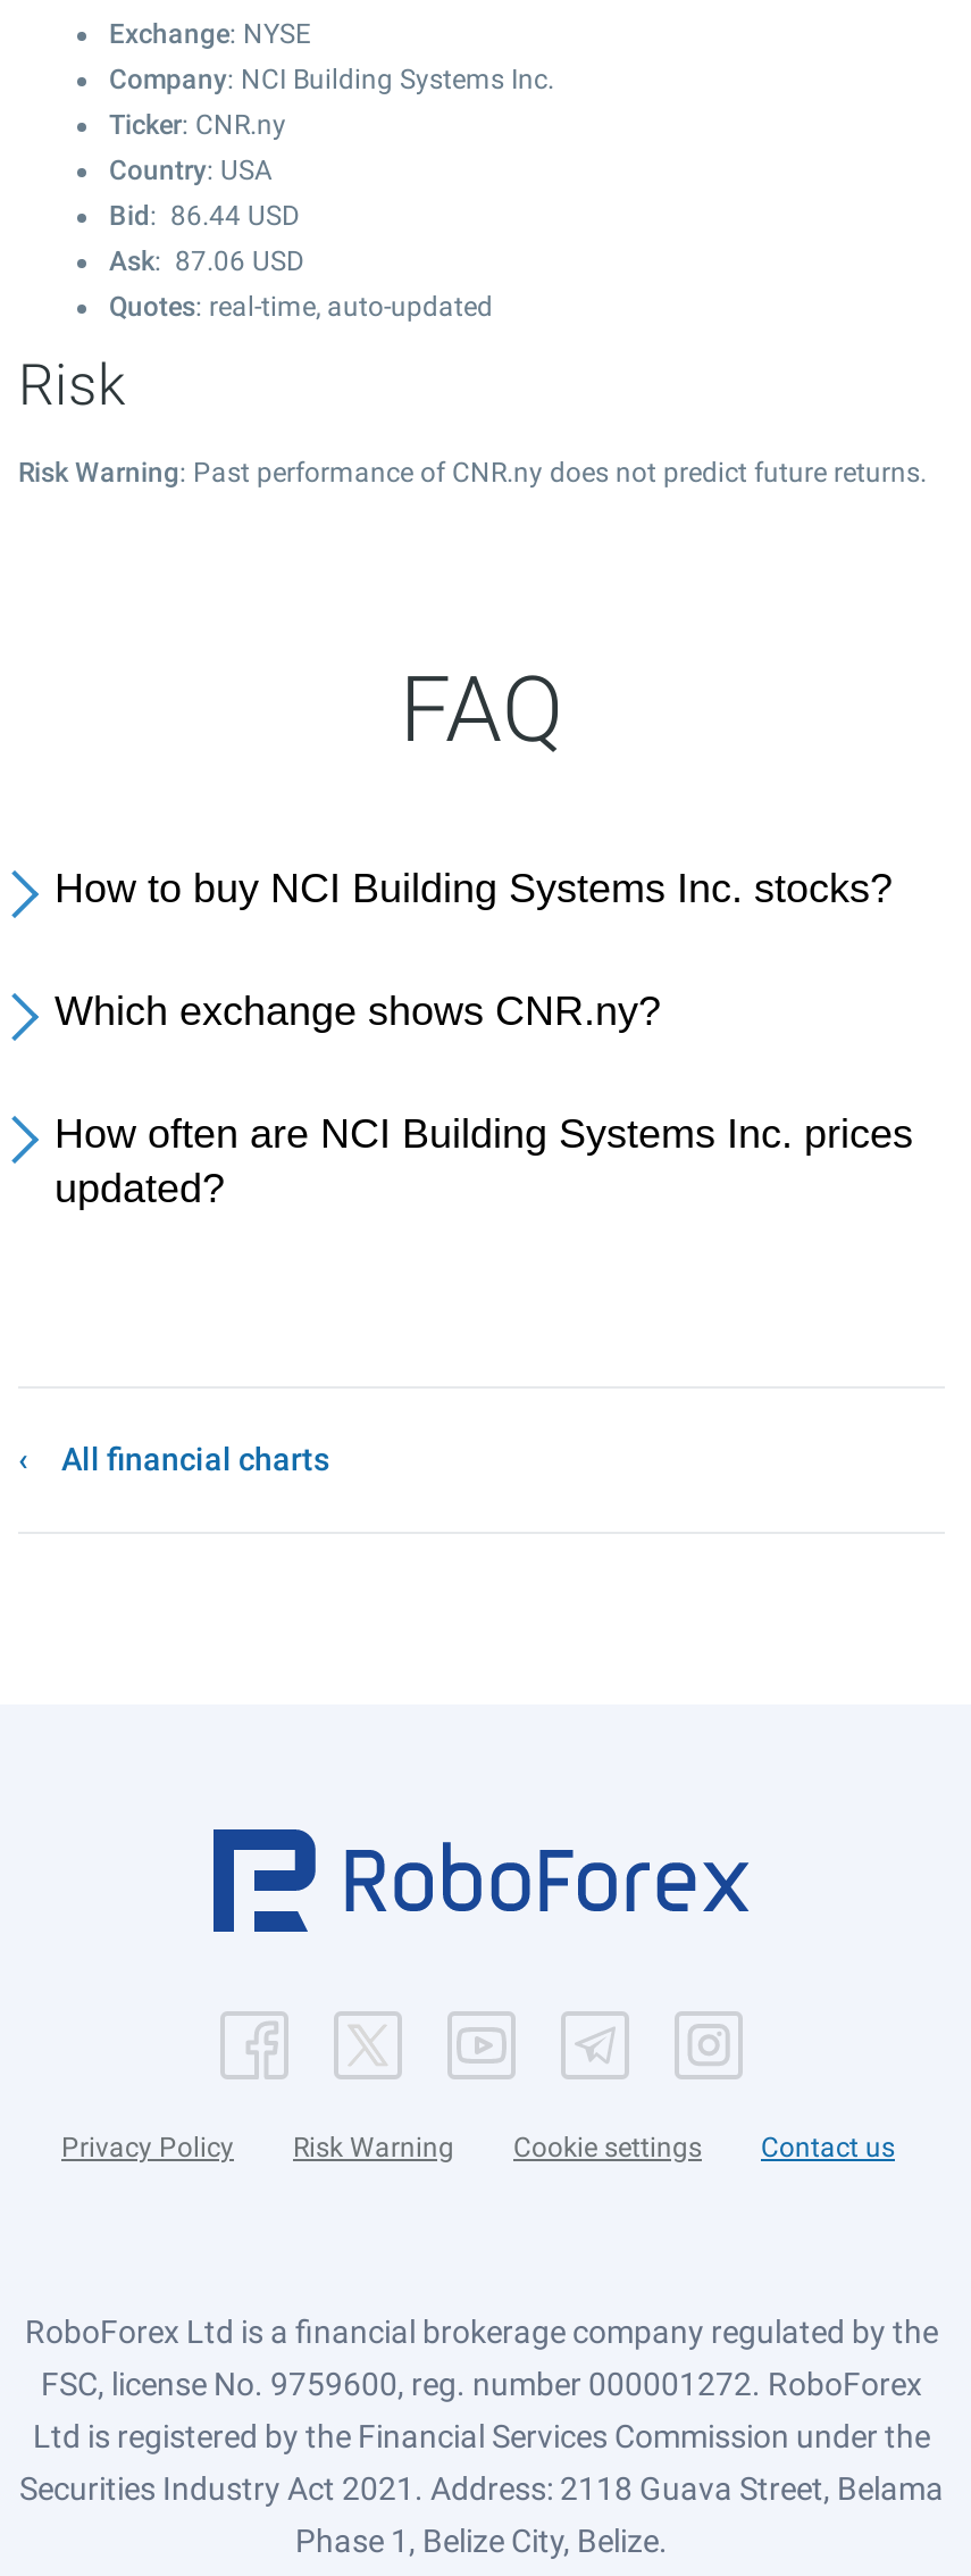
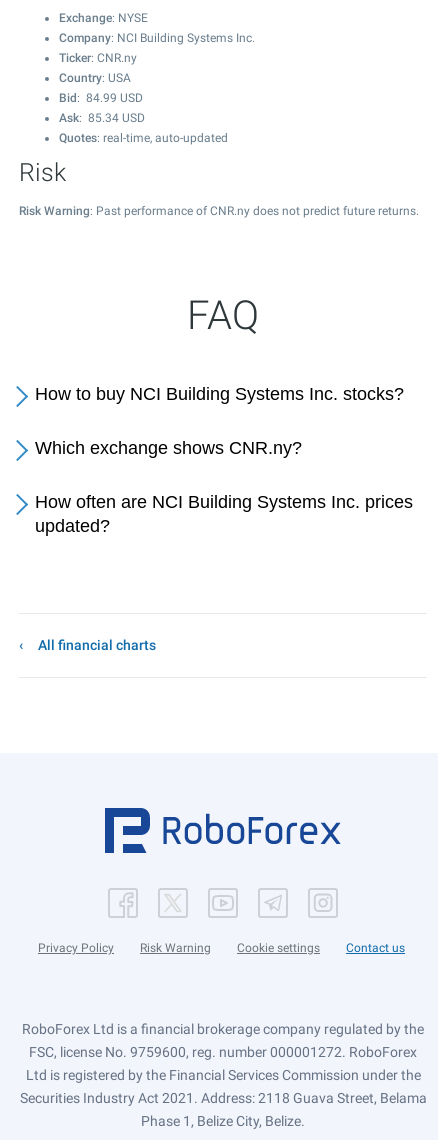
- Bid: 86.44 USD
+ Bid: 84.99 USD

- Ask: 87.06 USD
+ Ask: 85.34 USD
